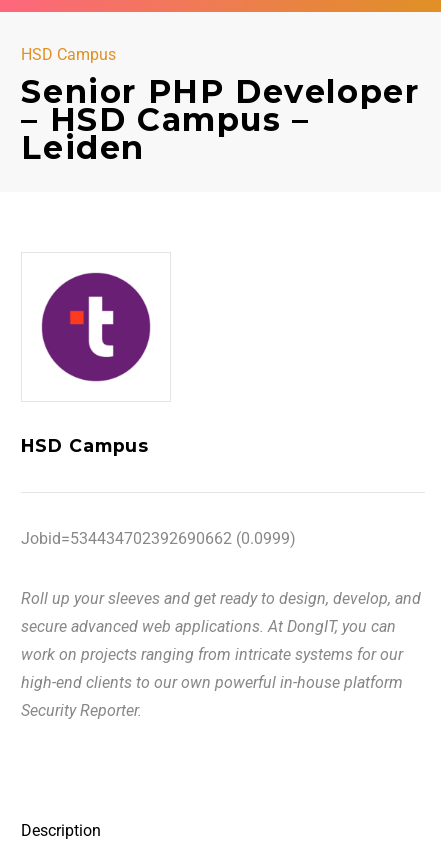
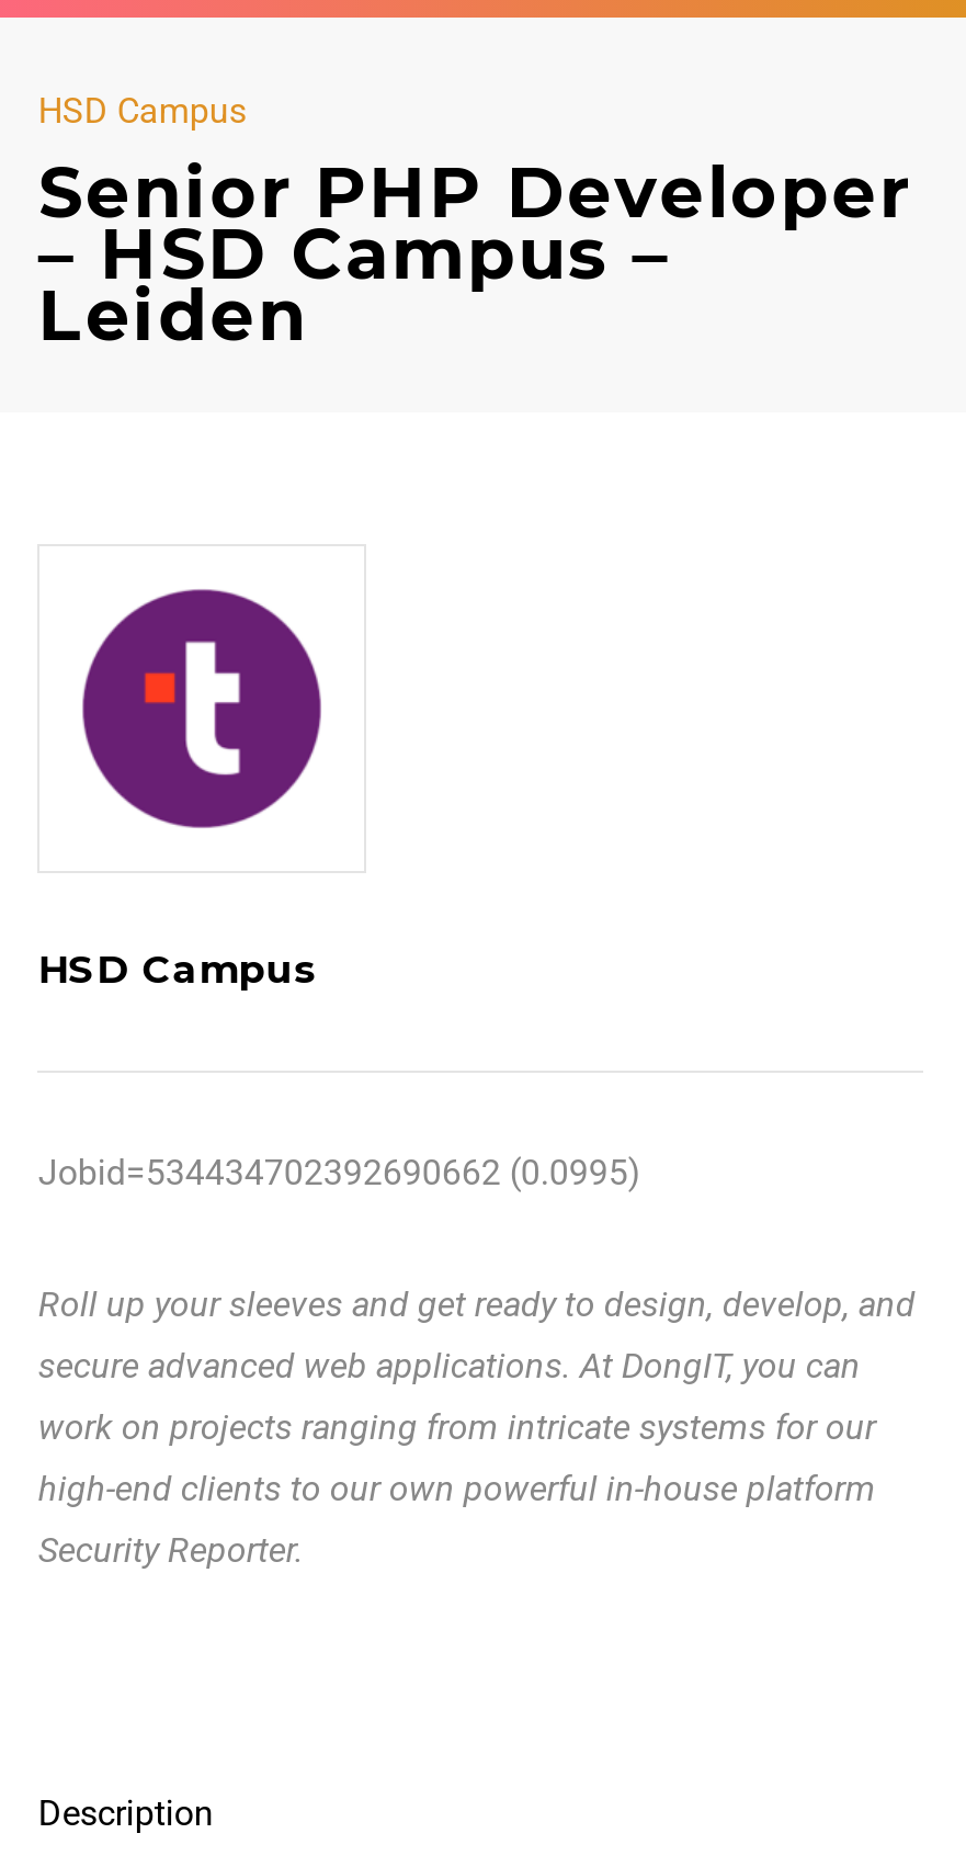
- Jobid=534434702392690662 (0.0999)
+ Jobid=534434702392690662 (0.0995)
